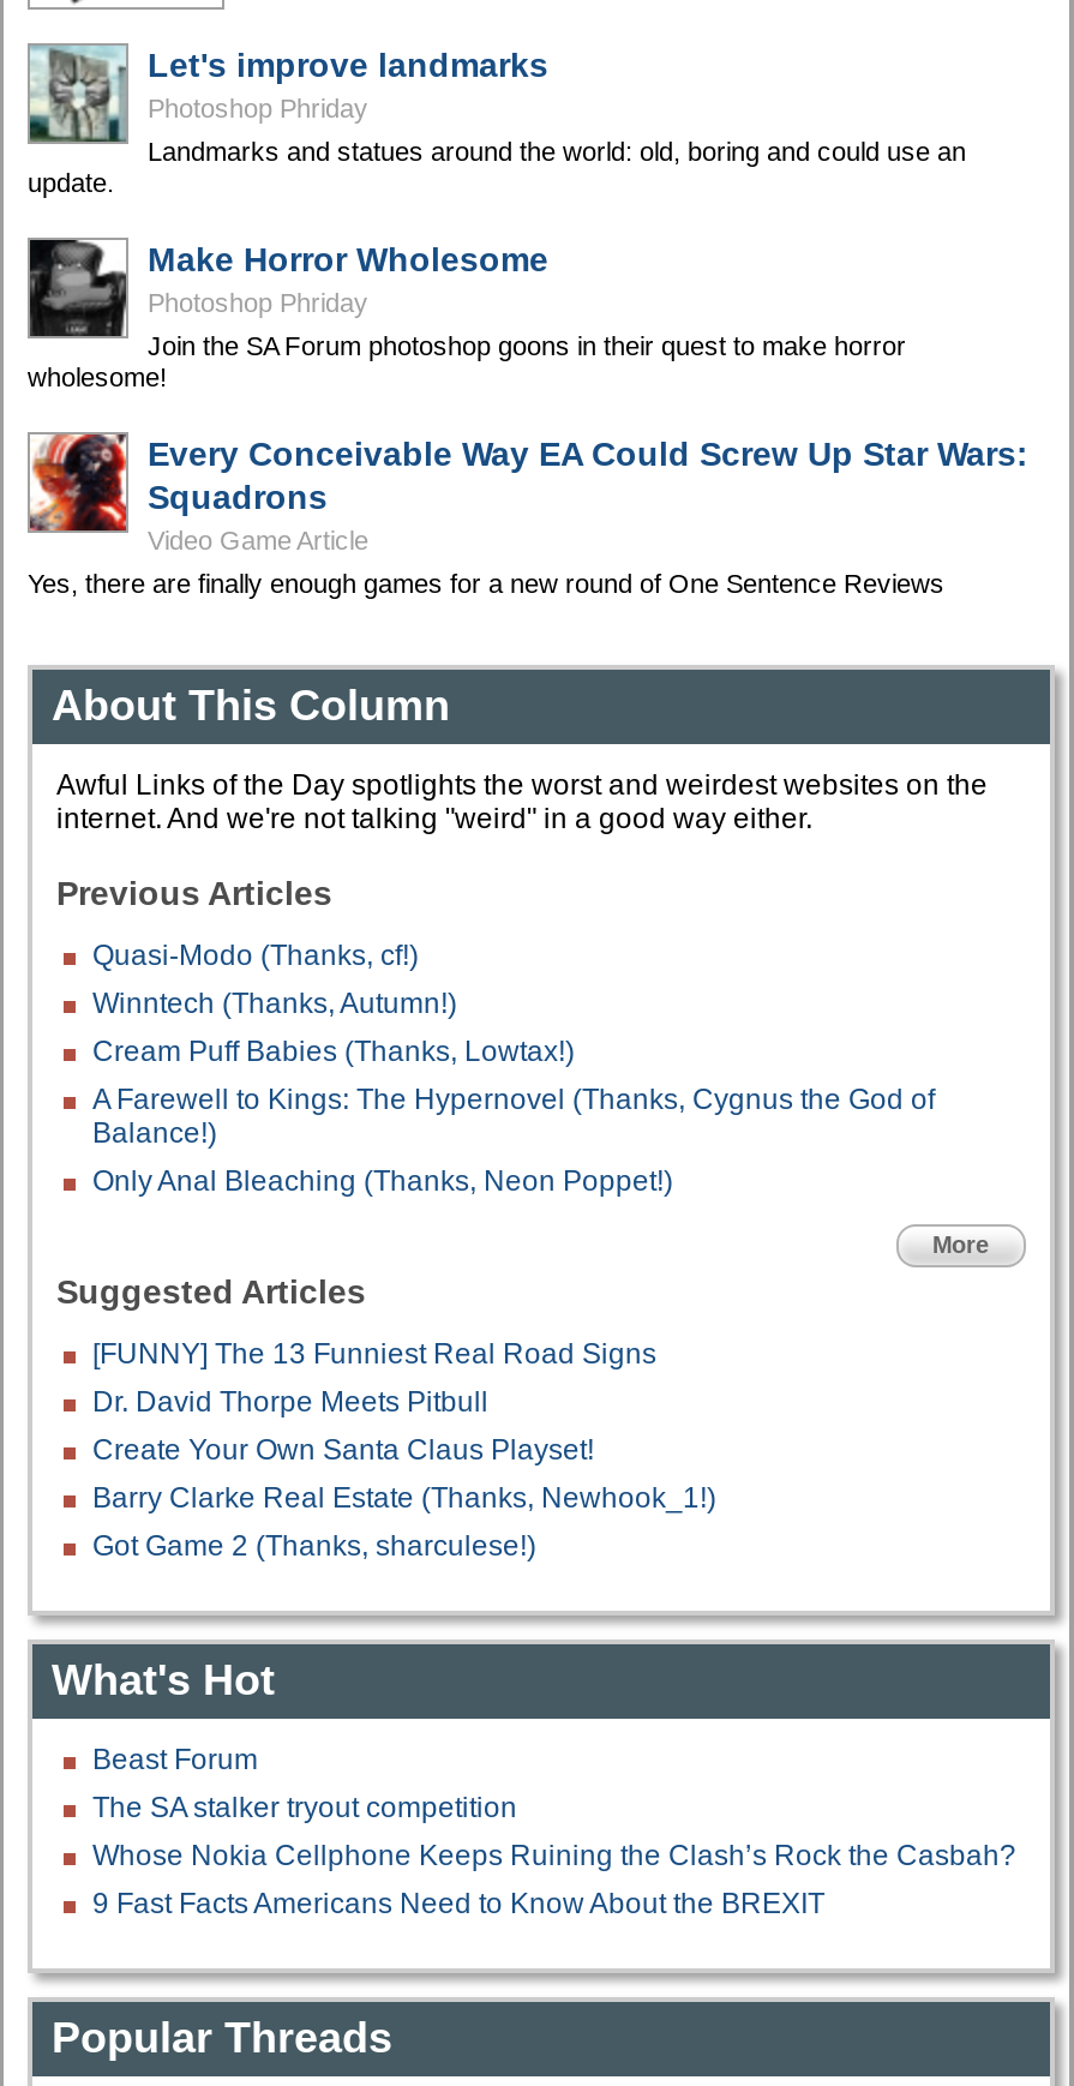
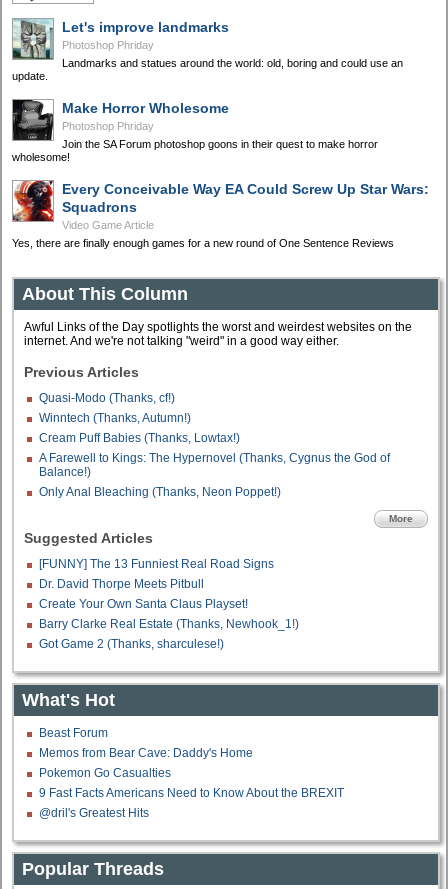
- The SA stalker tryout competition
- Whose Nokia Cellphone Keeps Ruining the Clash’s Rock the Casbah?
+ Memos from Bear Cave: Daddy's Home
+ Pokemon Go Casualties

+ @dril's Greatest Hits
